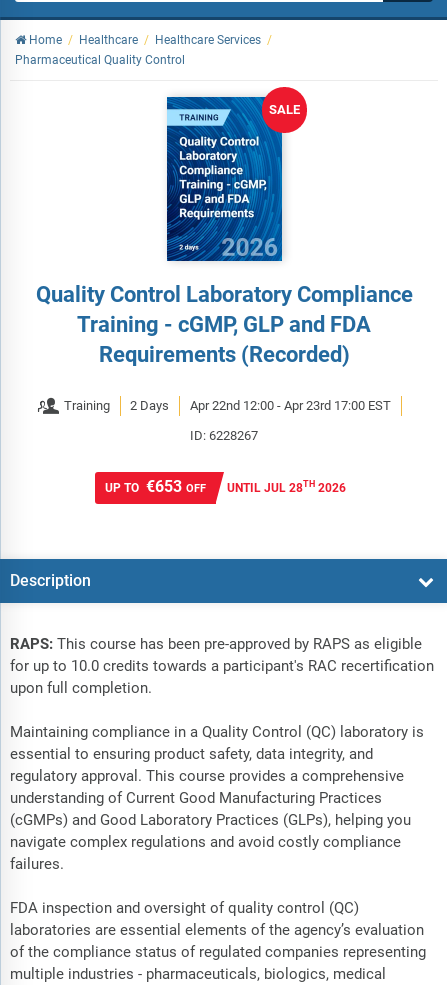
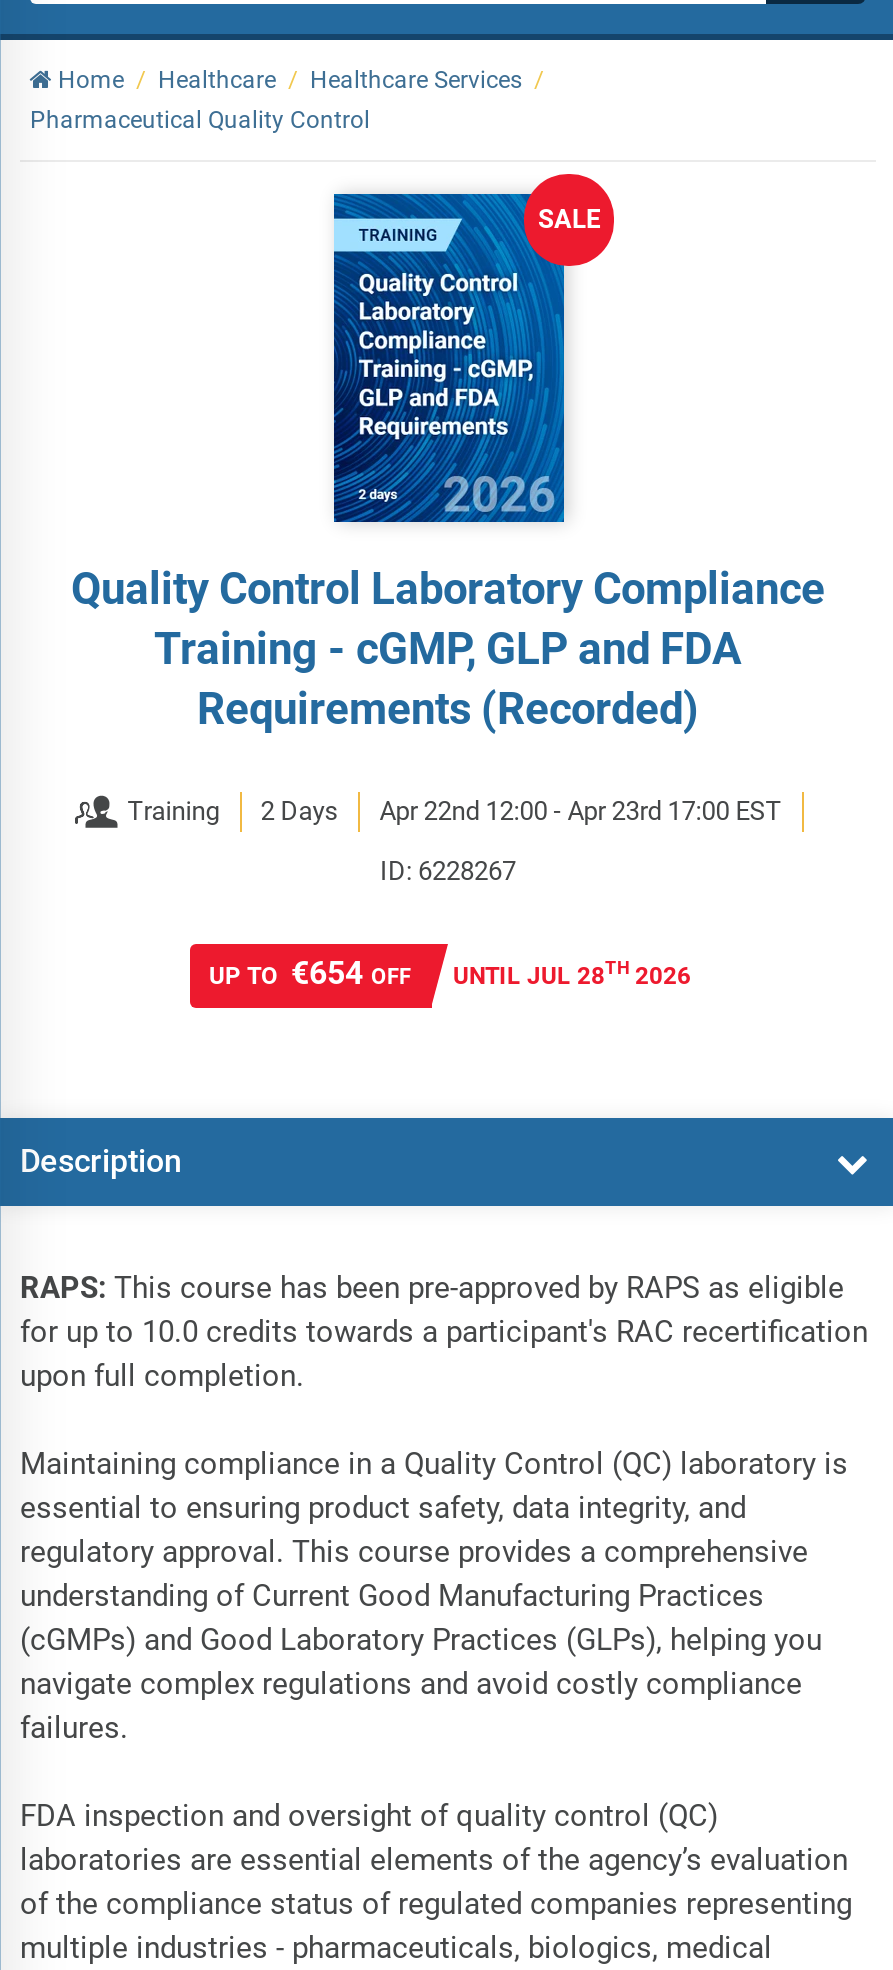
- UP TO €653 OFF UNTIL JUL 28TH 2026
+ UP TO €654 OFF UNTIL JUL 28TH 2026
